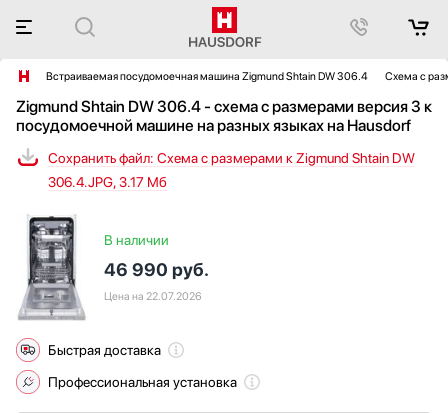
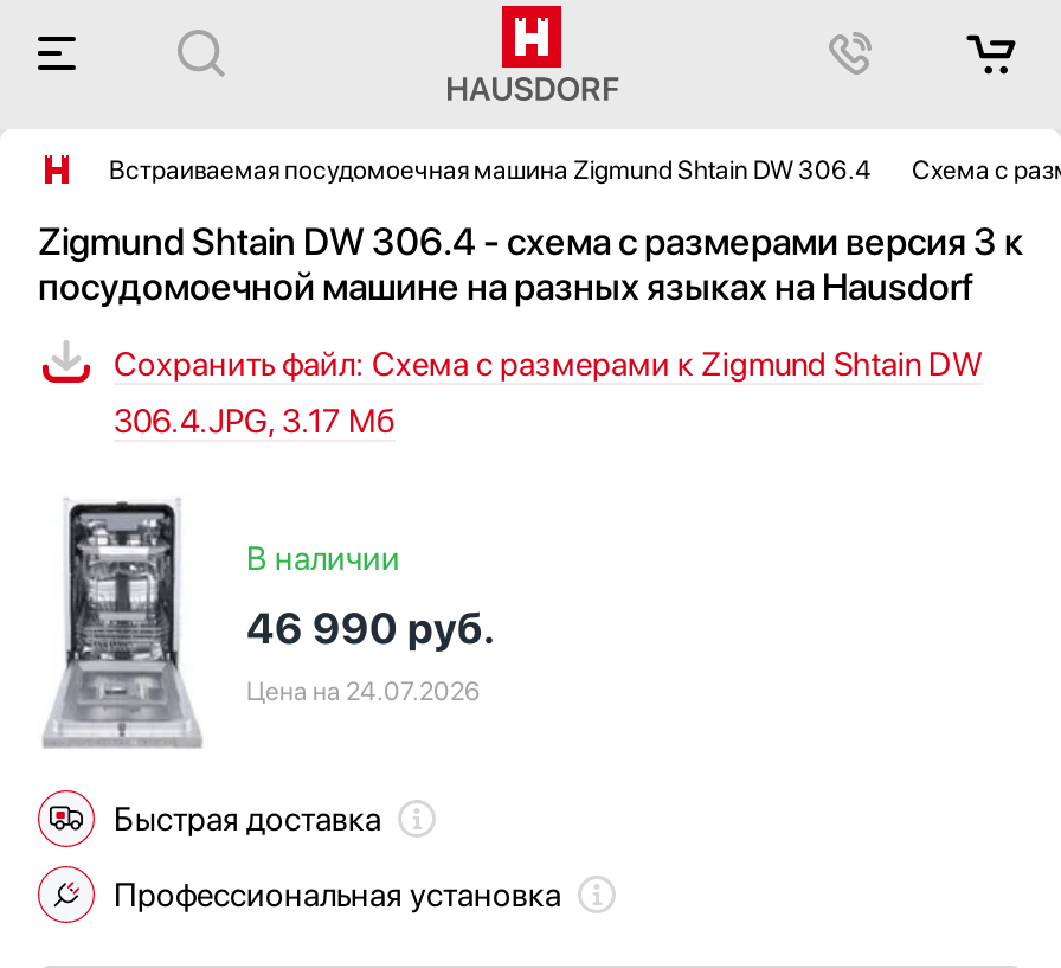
- Цена на 22.07.2026
+ Цена на 24.07.2026
